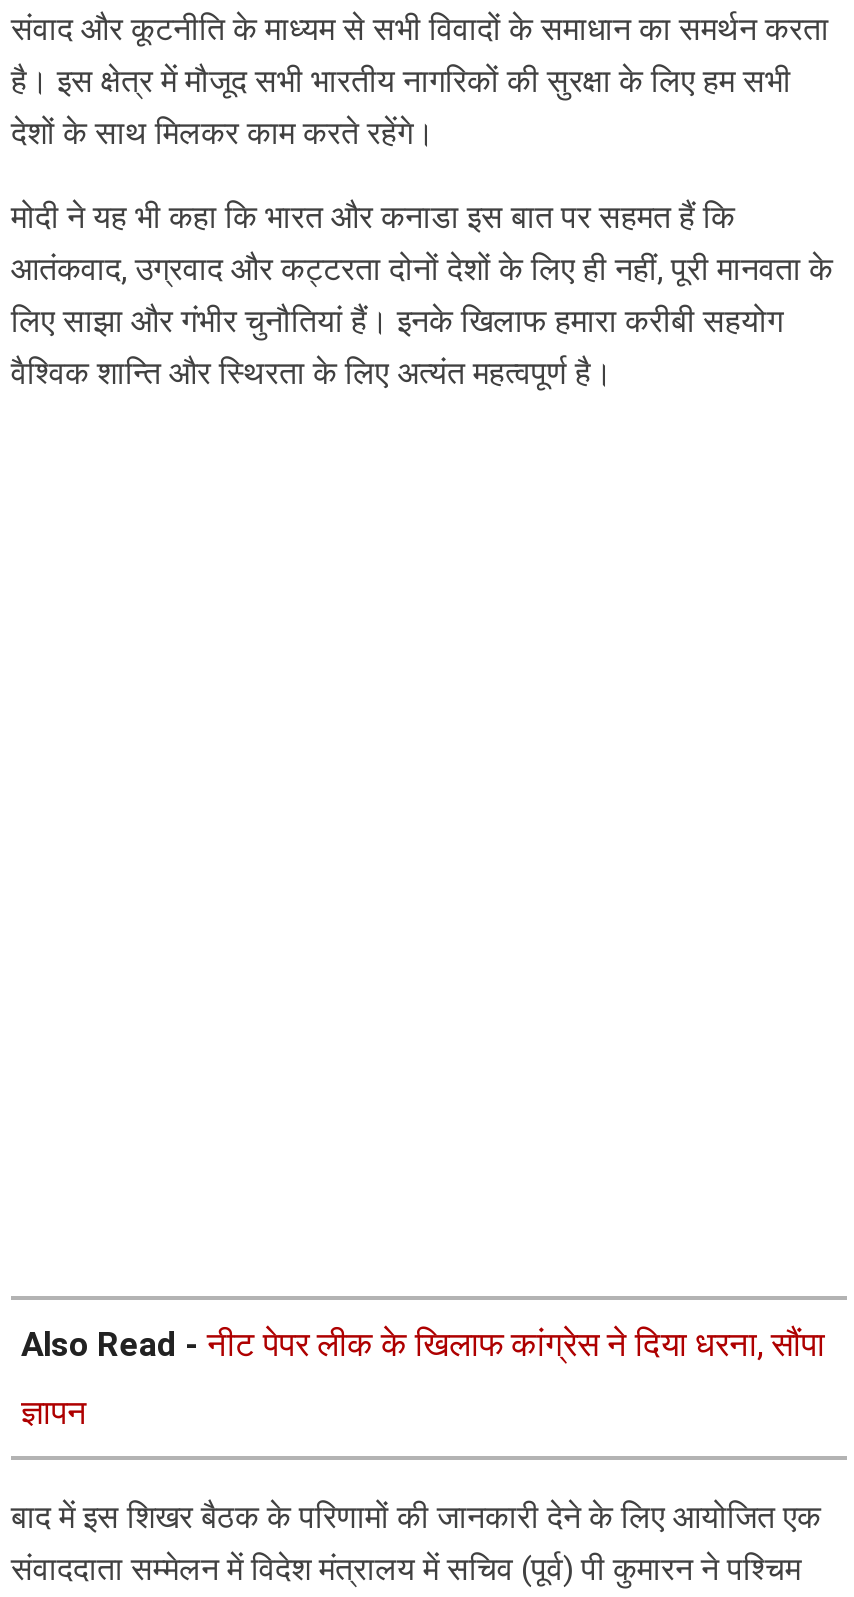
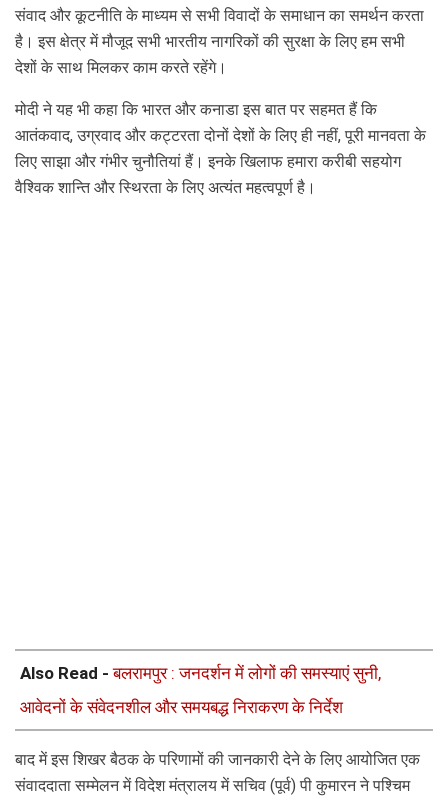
- Also Read - नीट पेपर लीक के खिलाफ कांग्रेस ने दिया धरना, सौंपा
+ Also Read - बलरामपुर : जनदर्शन में लोगों की समस्याएं सुनी,

- ज्ञापन
+ आवेदनों के संवेदनशील और समयबद्ध निराकरण के निर्देश
